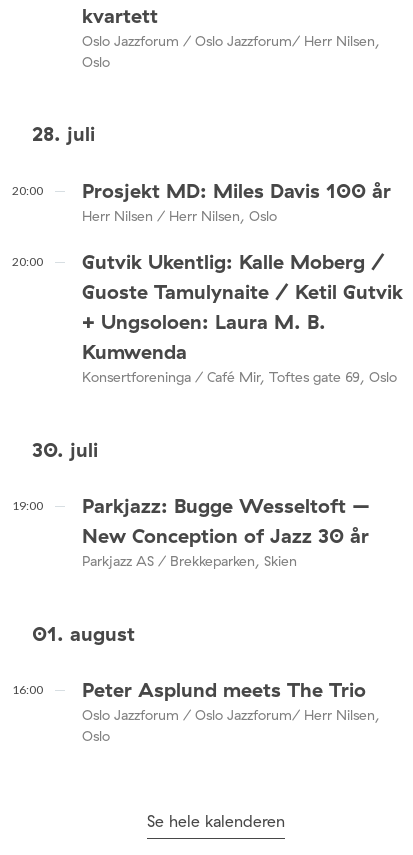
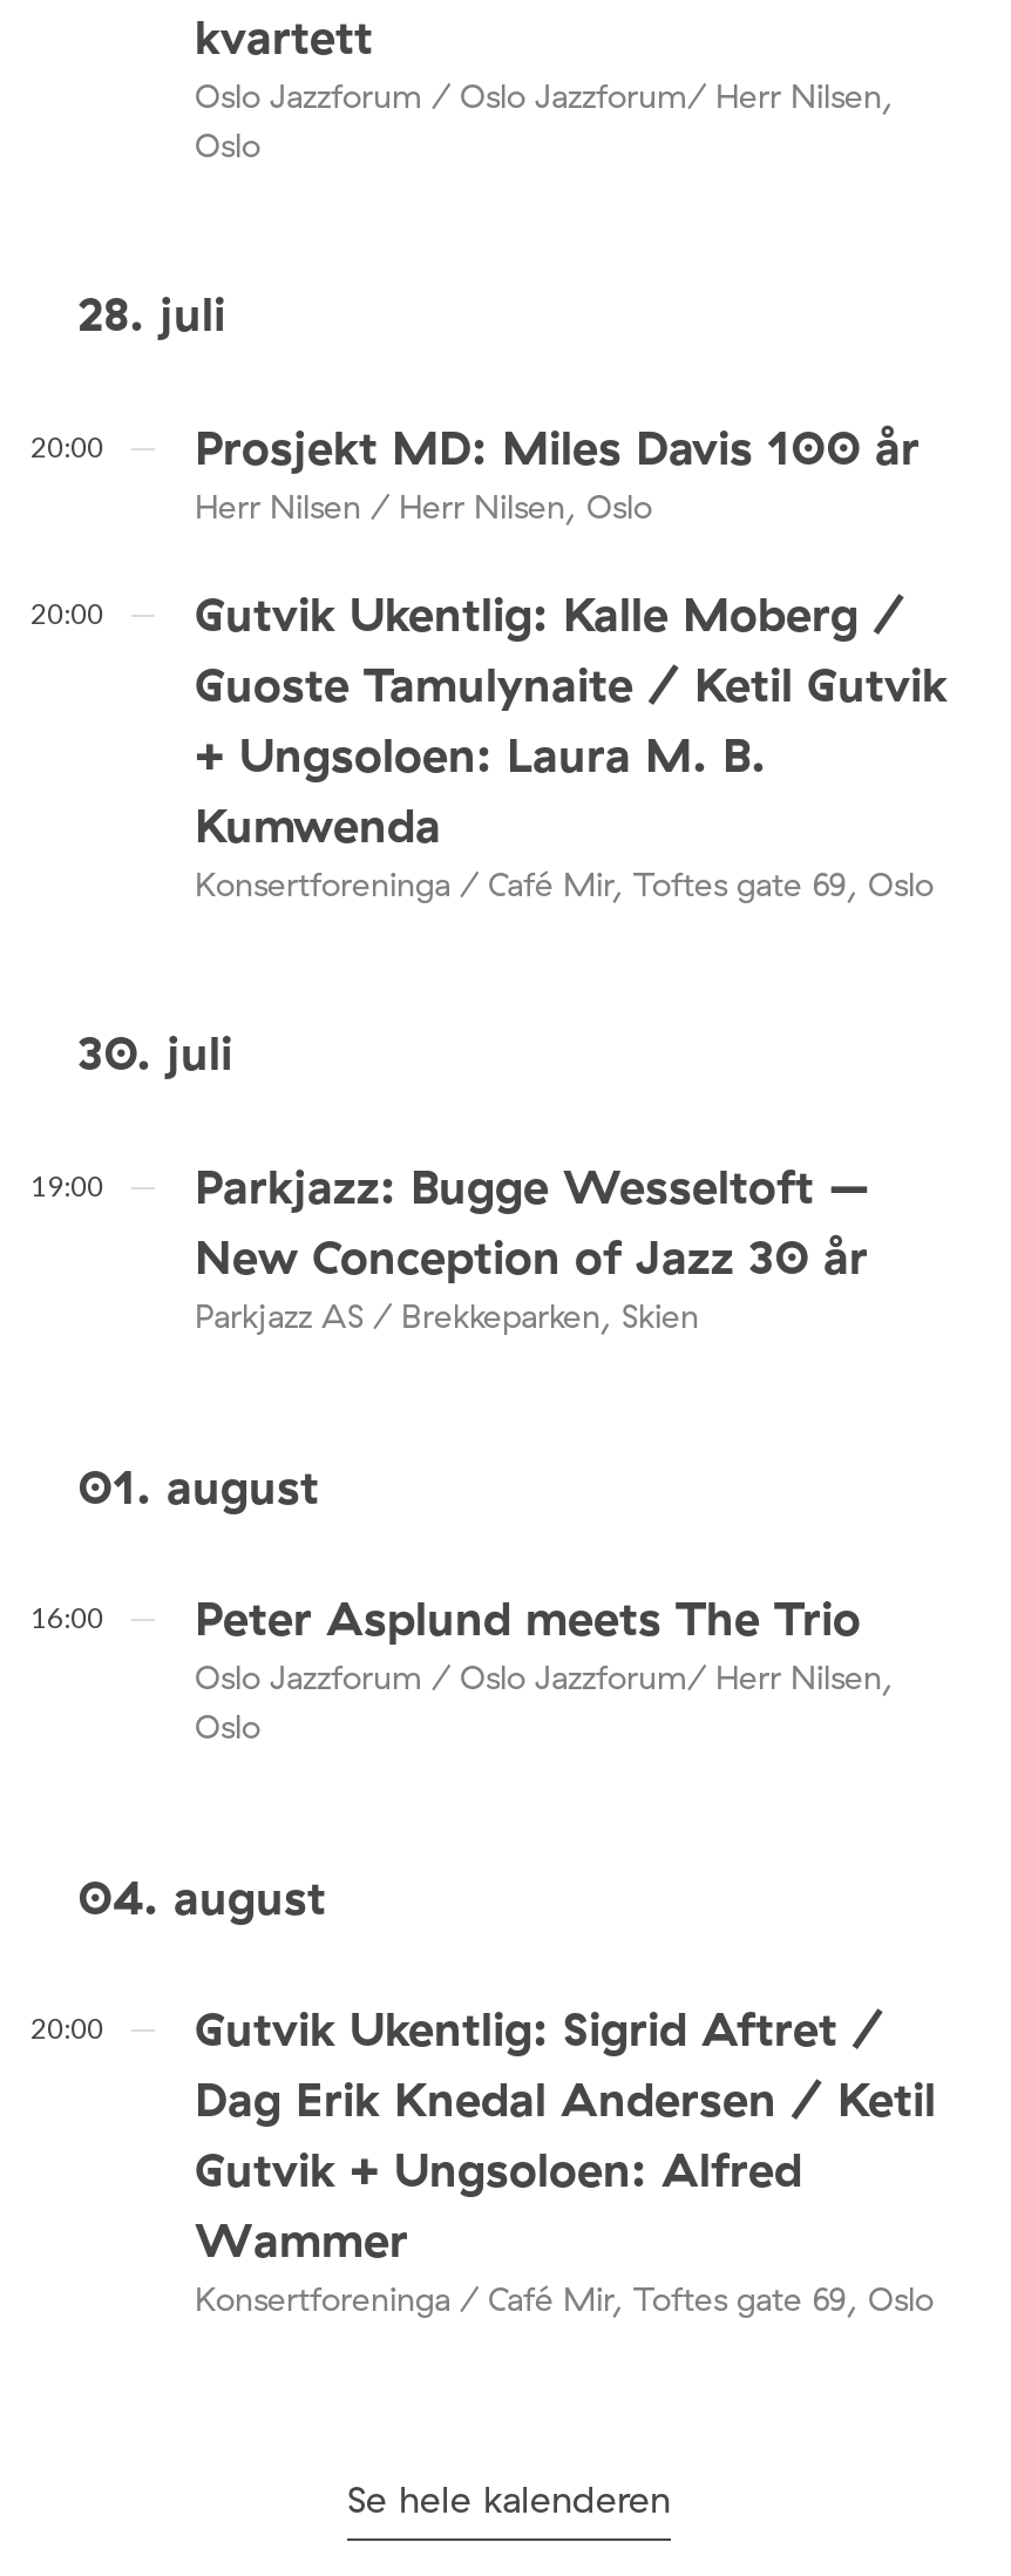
+ 04. august
+ 20:00
+ Gutvik Ukentlig: Sigrid Aftret /
+ Dag Erik Knedal Andersen / Ketil
+ Gutvik + Ungsoloen: Alfred
+ Wammer
+ Konsertforeninga / Café Mir, Toftes gate 69, Oslo
